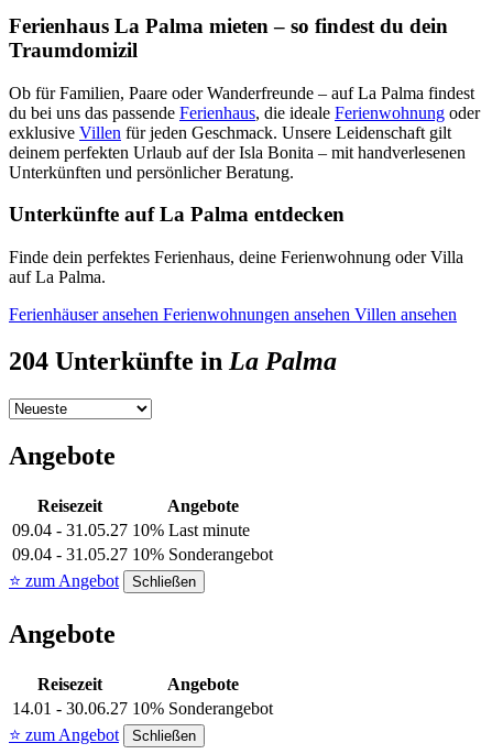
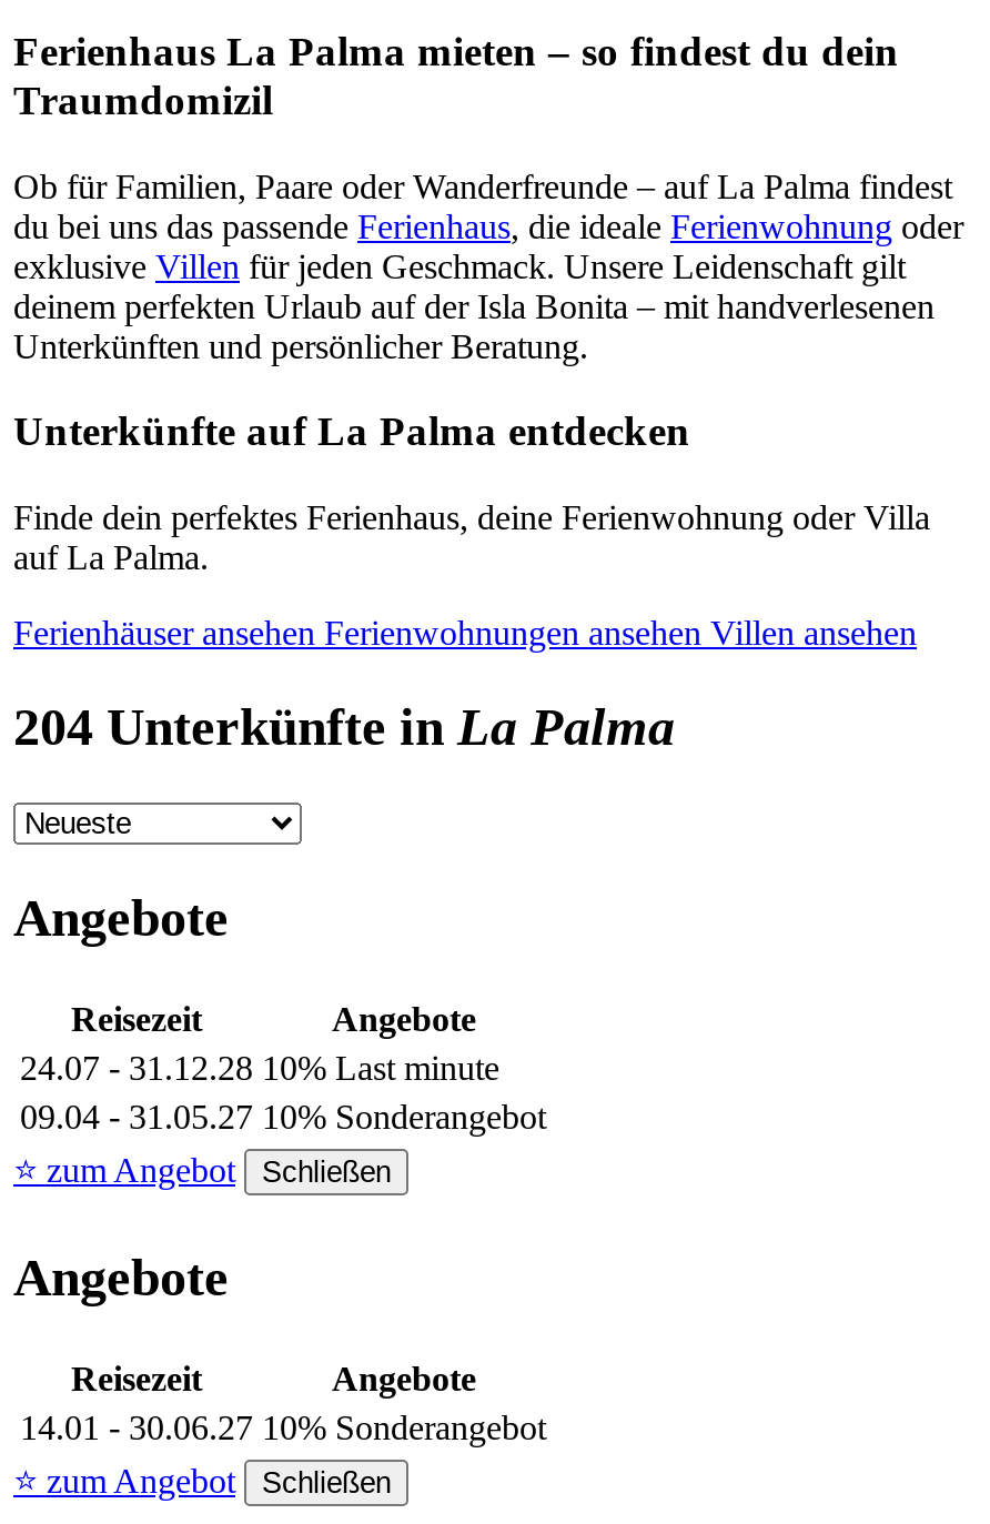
- 09.04 - 31.05.27 10% Last minute
+ 24.07 - 31.12.28 10% Last minute
